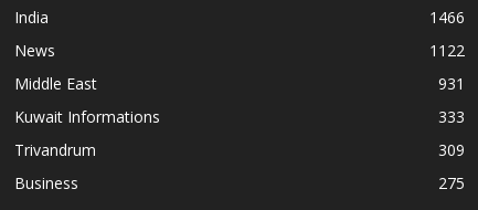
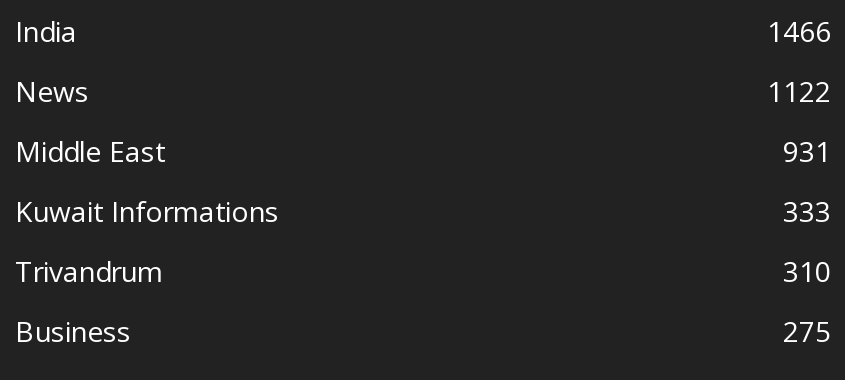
- 309
+ 310
